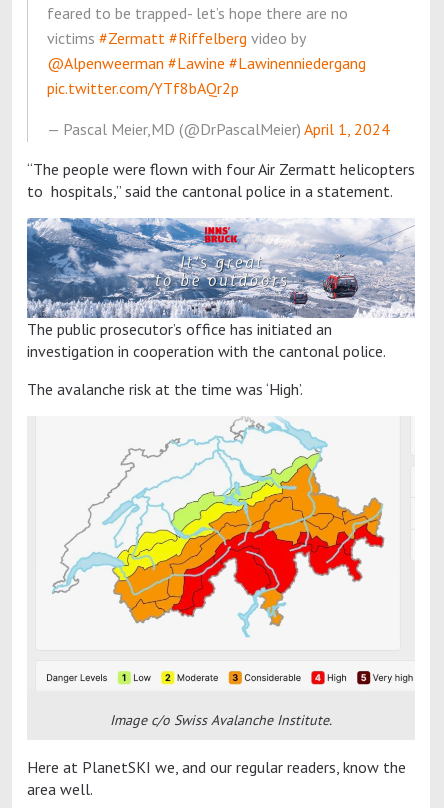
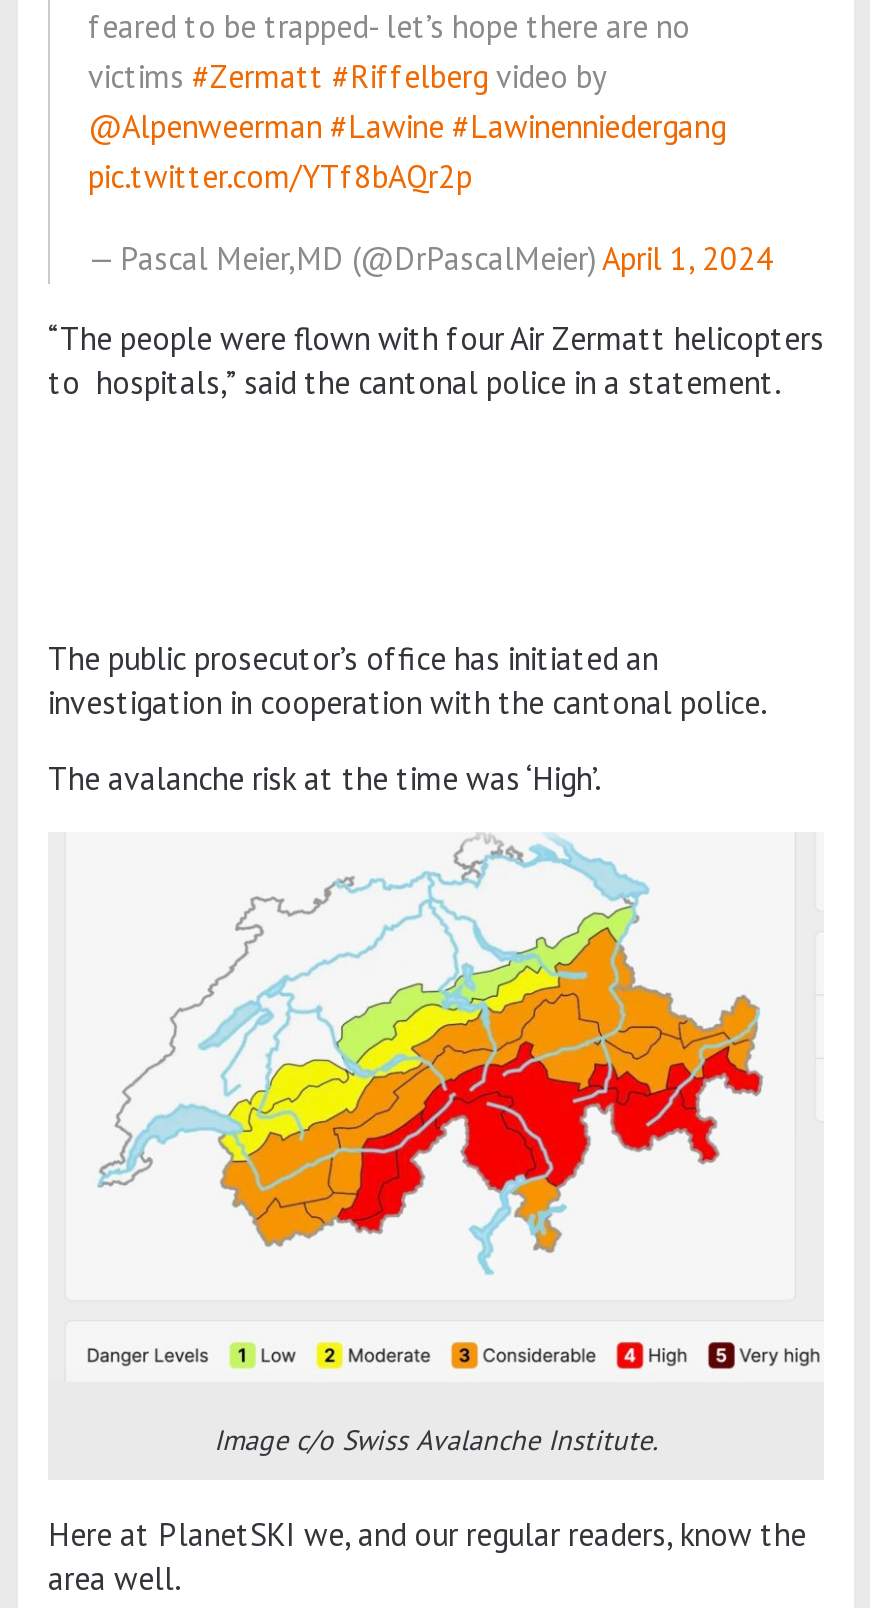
- [image]
